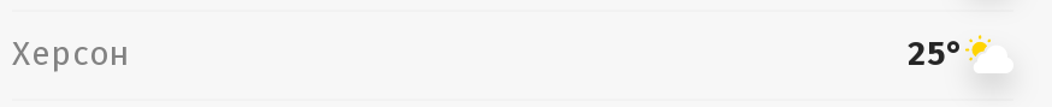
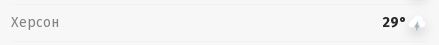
- 25°
+ 29°
